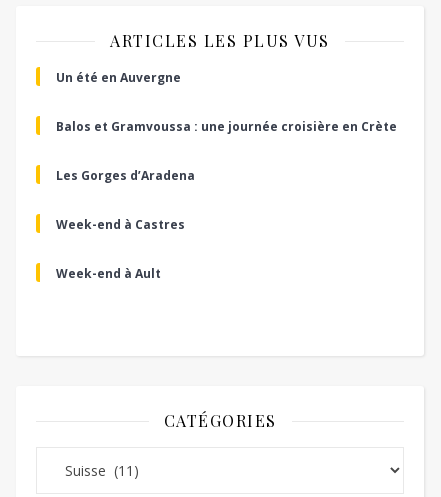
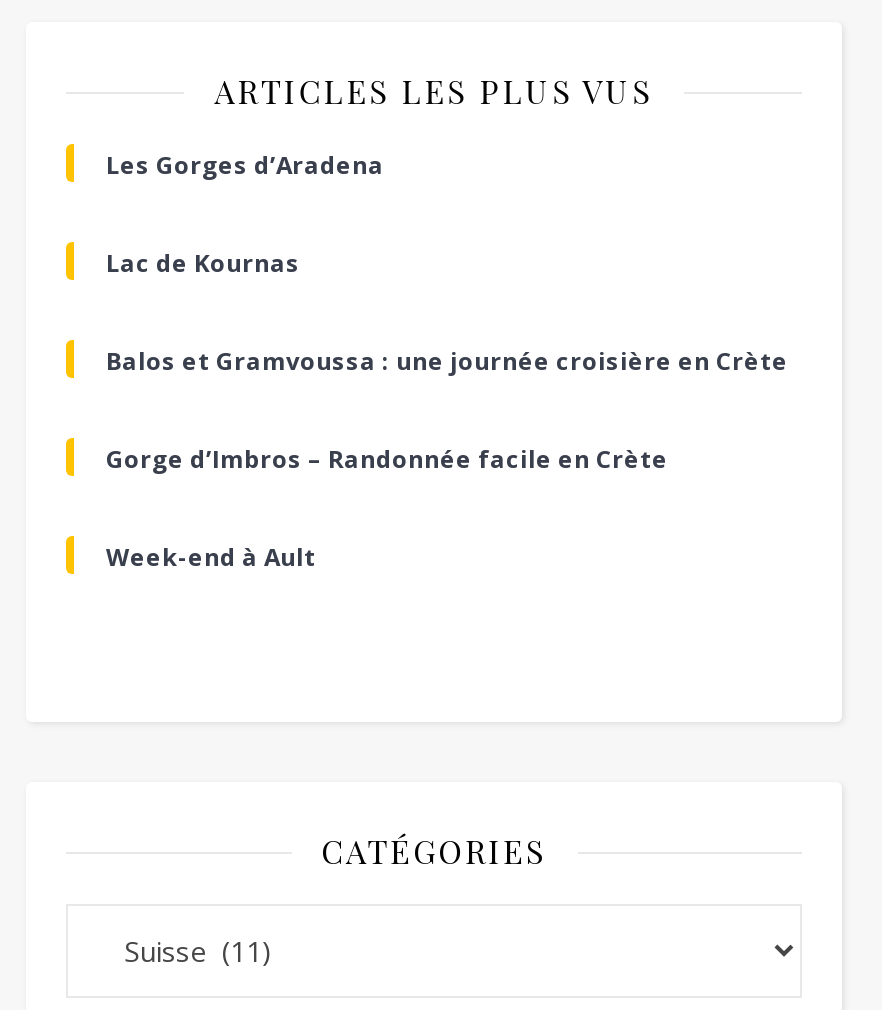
- Un été en Auvergne
+ Lac de Kournas

moved down: Balos et Gramvoussa : une journée croisière en Crète

moved up: Les Gorges d’Aradena

- Week-end à Castres
+ Gorge d’Imbros – Randonnée facile en Crète
